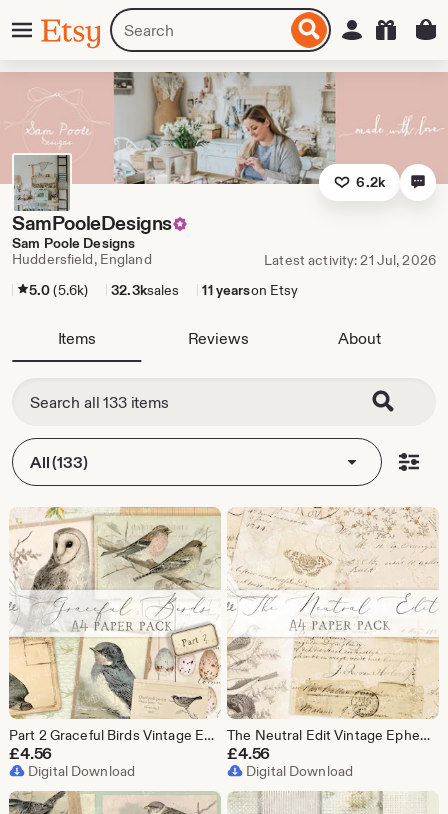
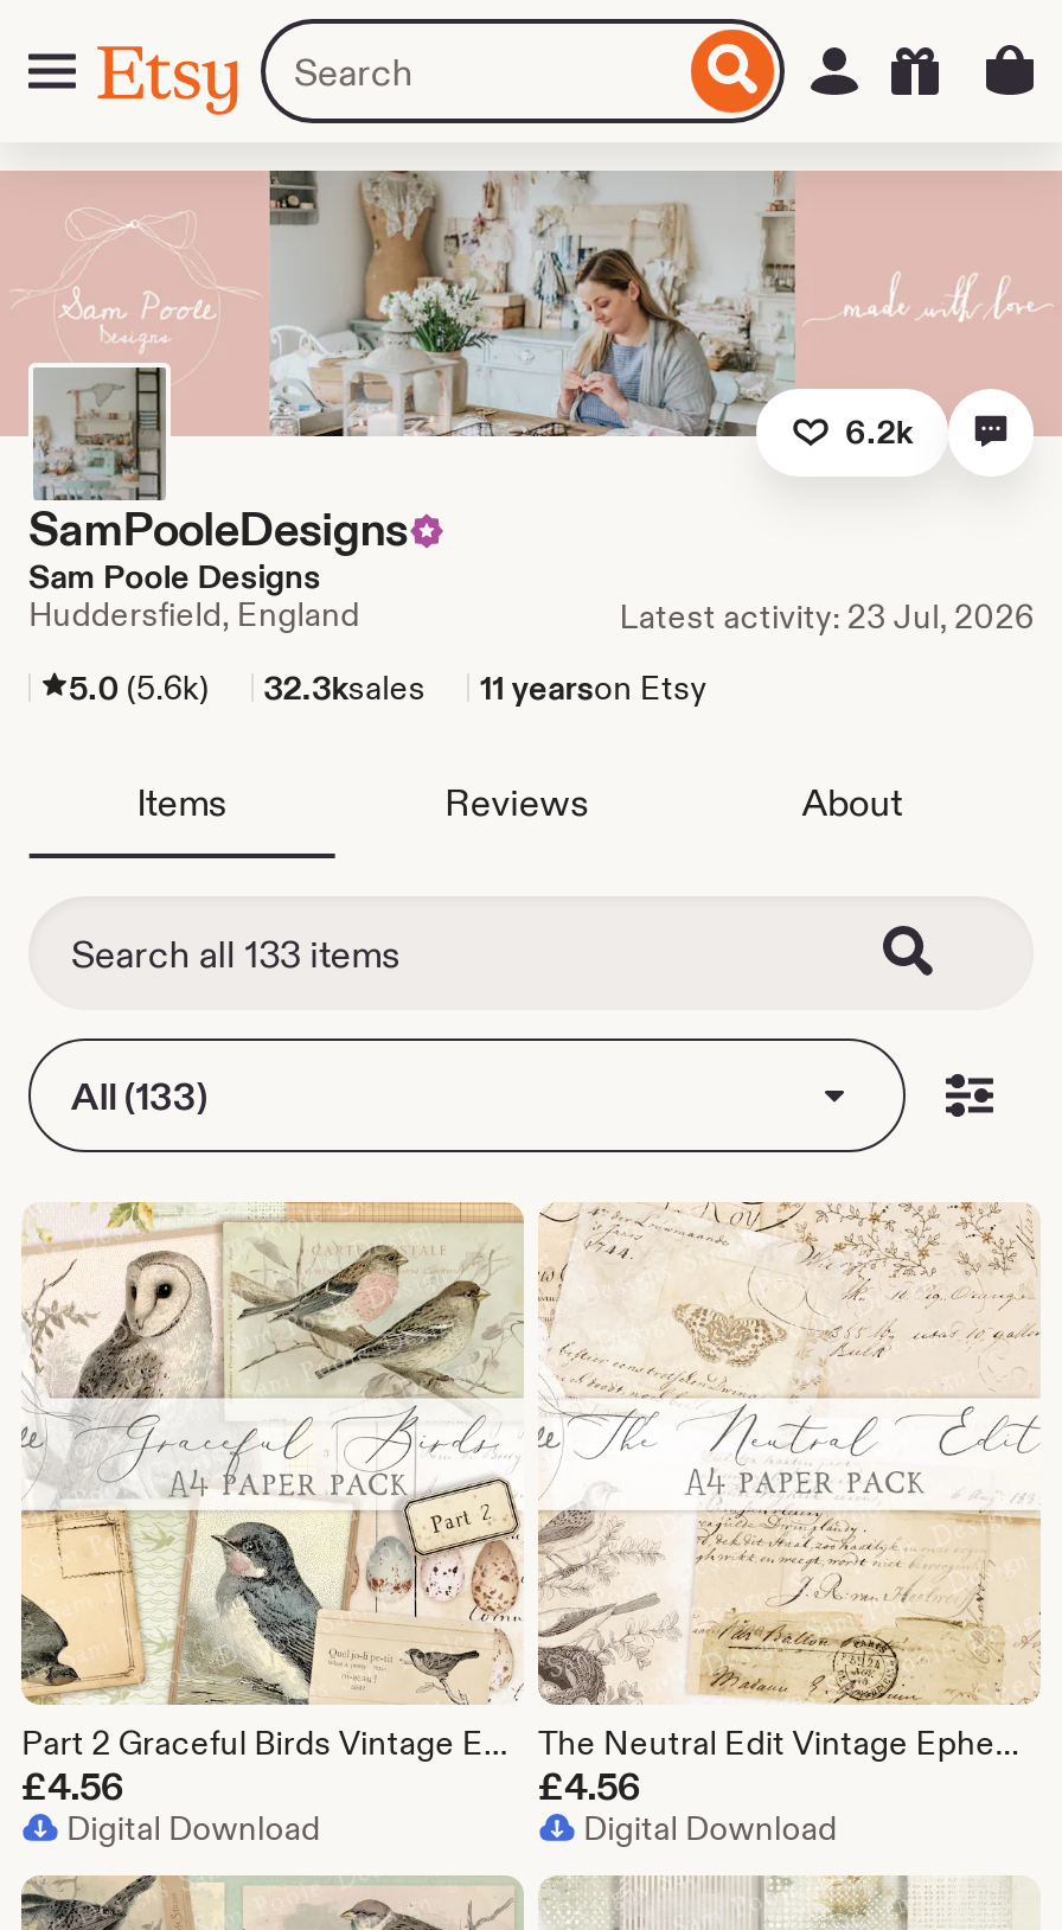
- Latest activity: 21 Jul, 2026
+ Latest activity: 23 Jul, 2026
